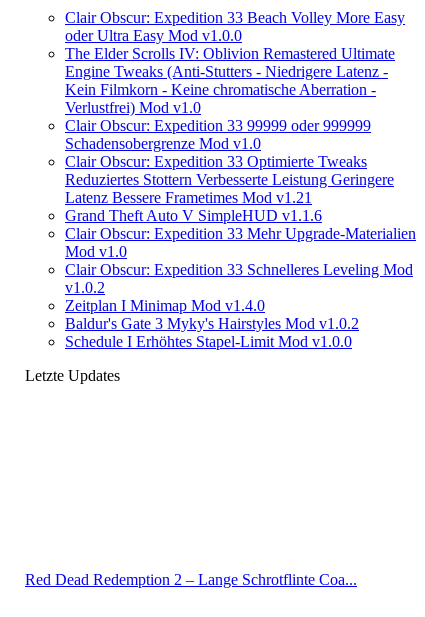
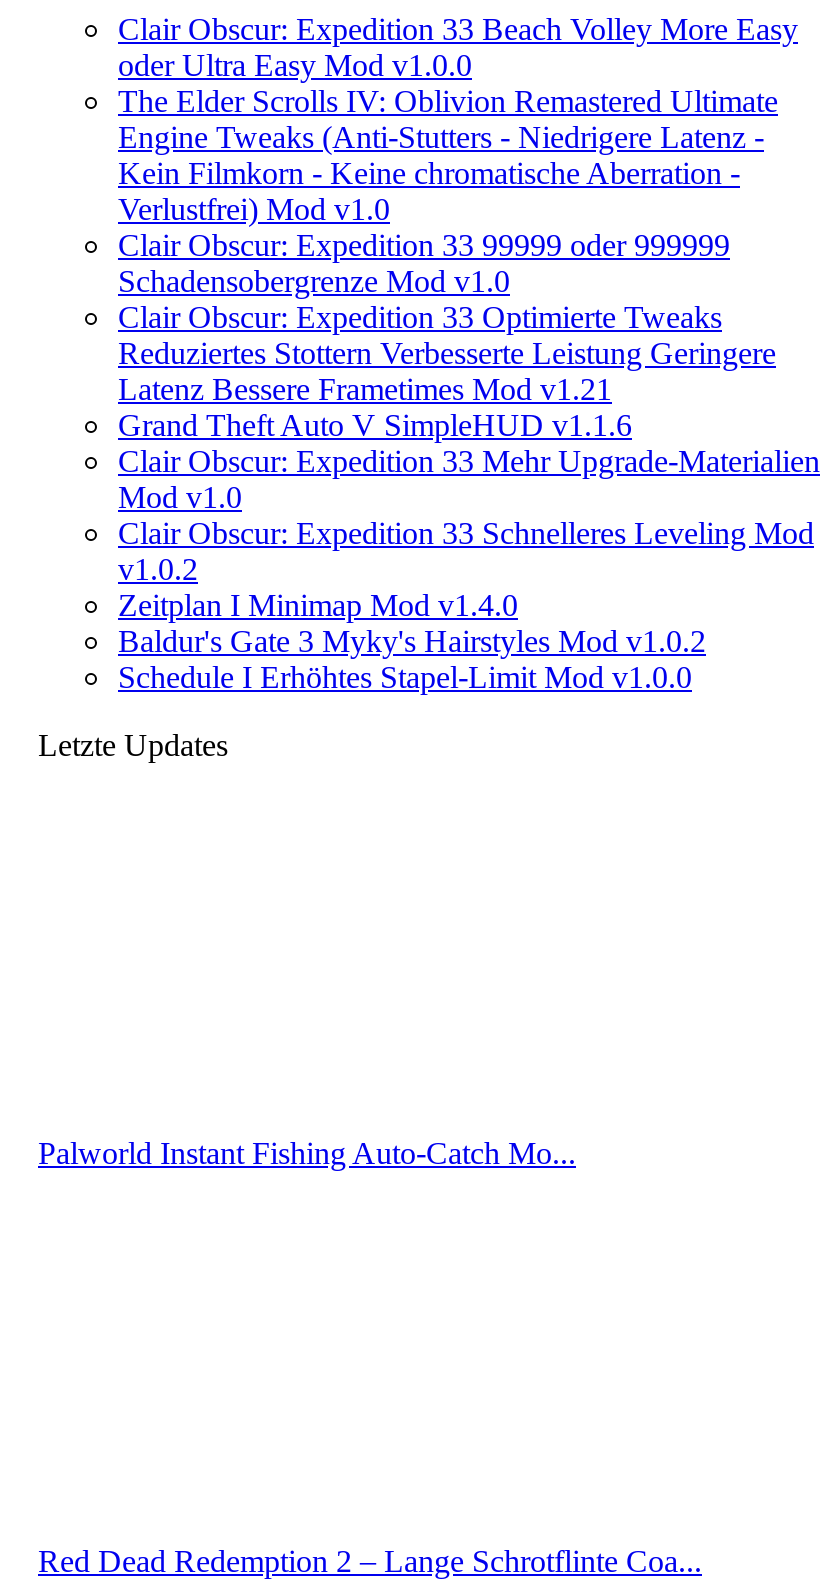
+ Palworld Instant Fishing Auto-Catch Mo...
